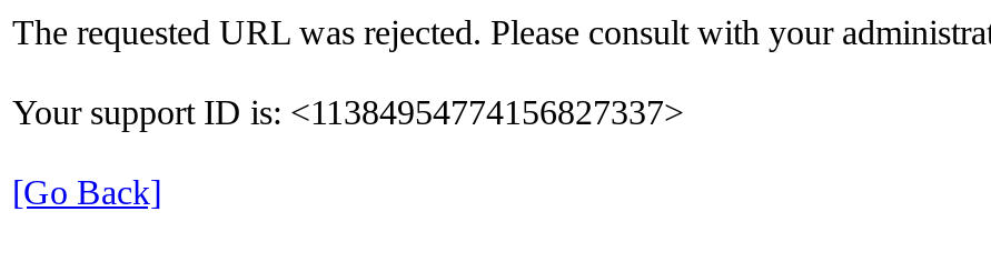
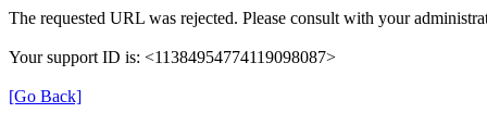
- Your support ID is: <11384954774156827337>
+ Your support ID is: <11384954774119098087>
